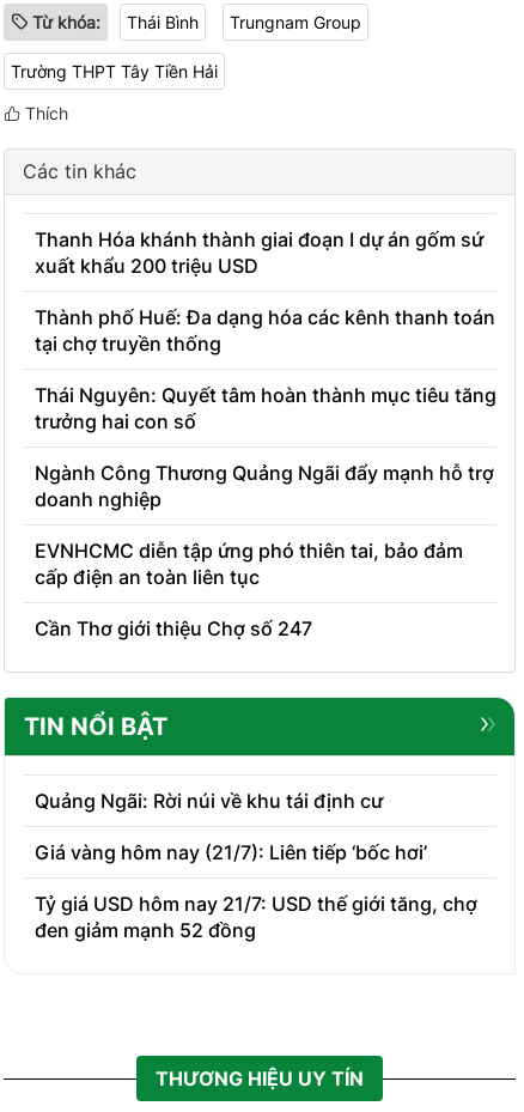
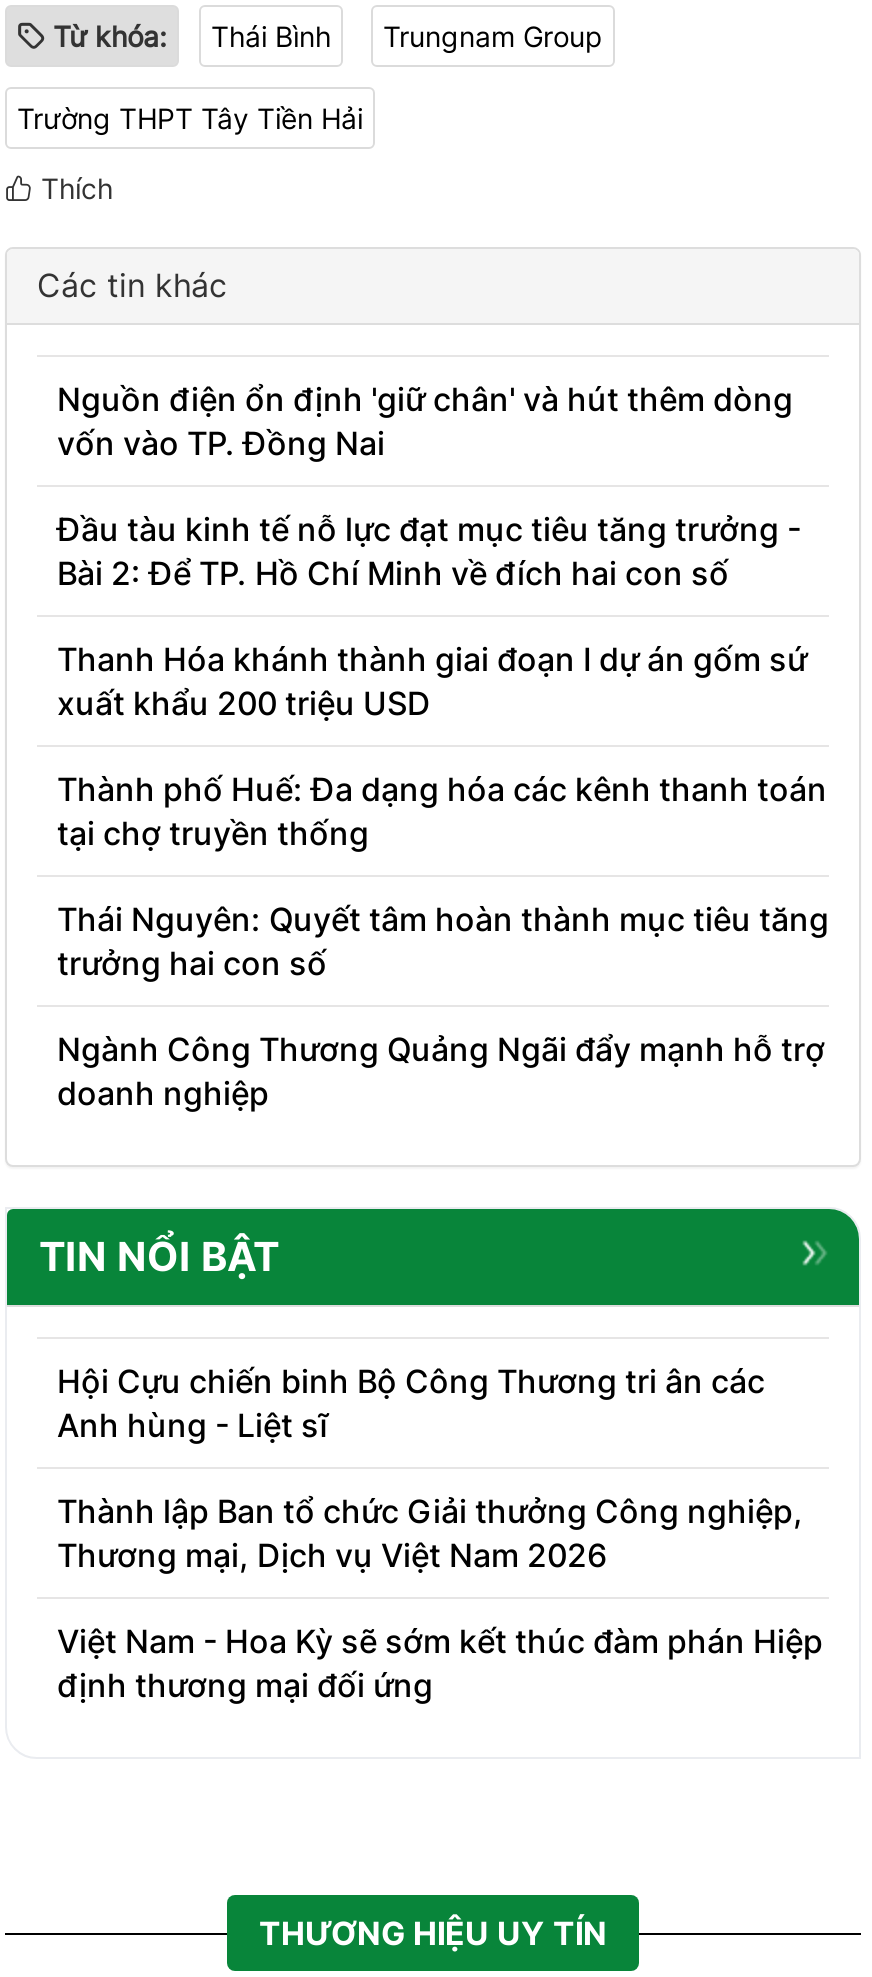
+ Nguồn điện ổn định 'giữ chân' và hút thêm dòng
+ vốn vào TP. Đồng Nai
+ Đầu tàu kinh tế nỗ lực đạt mục tiêu tăng trưởng -
+ Bài 2: Để TP. Hồ Chí Minh về đích hai con số

moved down: Thanh Hóa khánh thành giai đoạn I dự án gốm sứ | xuất khẩu 200 triệu USD | Thành phố Huế: Đa dạng hóa các kênh thanh toán | tại chợ truyền thống | Thái Nguyên: Quyết tâm hoàn thành mục tiêu tăng | trưởng hai con số | Ngành Công Thương Quảng Ngãi đẩy mạnh hỗ trợ | doanh nghiệp

- EVNHCMC diễn tập ứng phó thiên tai, bảo đảm
- cấp điện an toàn liên tục
- Cần Thơ giới thiệu Chợ số 247

- Quảng Ngãi: Rời núi về khu tái định cư
+ Hội Cựu chiến binh Bộ Công Thương tri ân các
+ Anh hùng - Liệt sĩ

- Giá vàng hôm nay (21/7): Liên tiếp ‘bốc hơi’
+ Thành lập Ban tổ chức Giải thưởng Công nghiệp,
+ Thương mại, Dịch vụ Việt Nam 2026

- Tỷ giá USD hôm nay 21/7: USD thế giới tăng, chợ
- đen giảm mạnh 52 đồng
+ Việt Nam - Hoa Kỳ sẽ sớm kết thúc đàm phán Hiệp
+ định thương mại đối ứng
